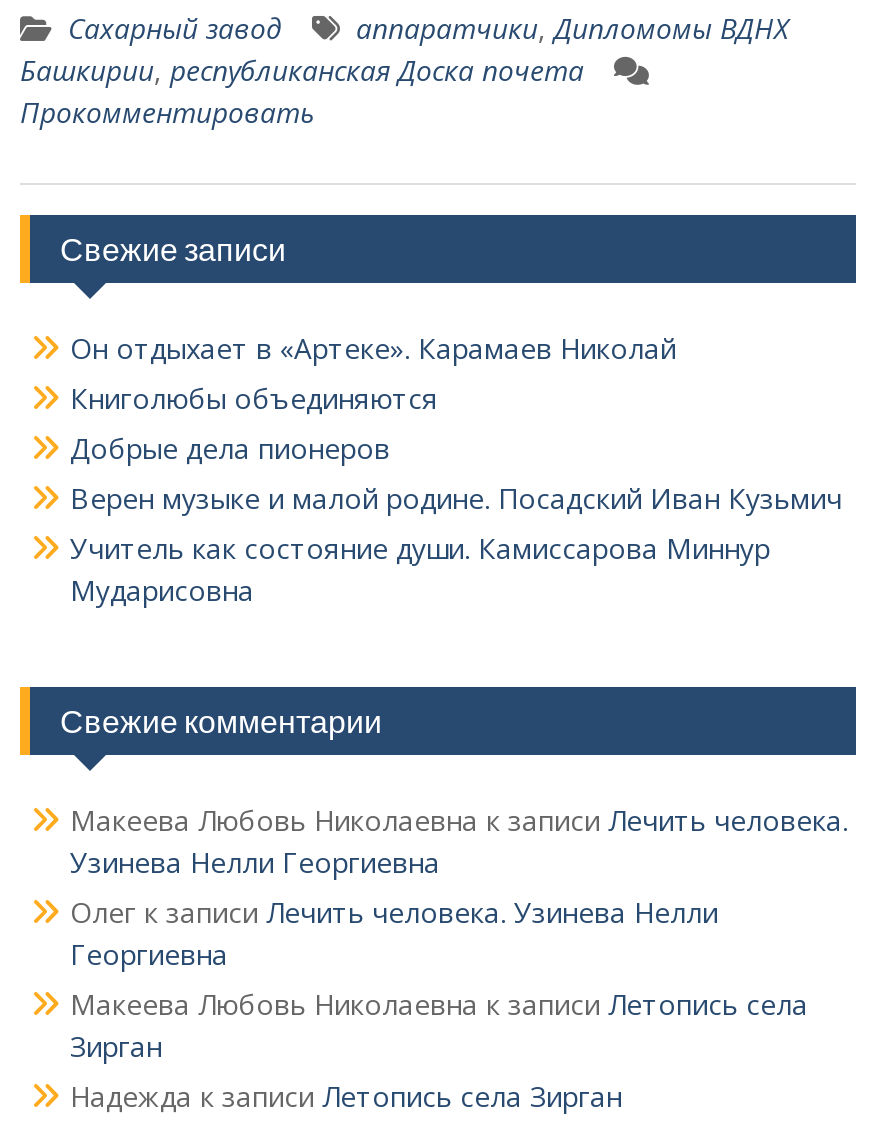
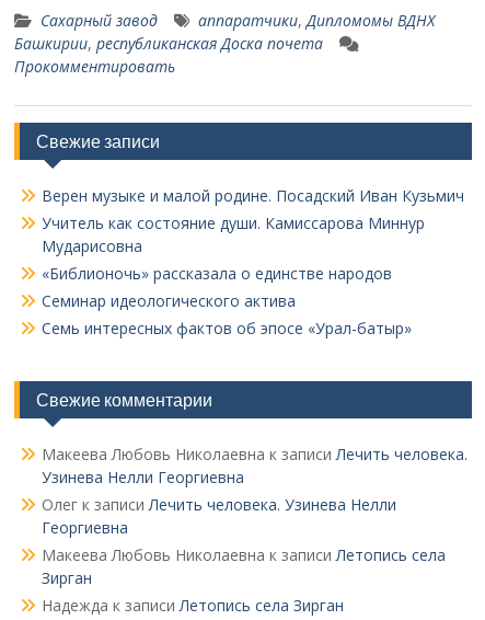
- Он отдыхает в «Артеке». Карамаев Николай
- Книголюбы объединяются
- Добрые дела пионеров

moved up: Верен музыке и малой родине. Посадский Иван Кузьмич | Учитель как состояние души. Камиссарова Миннур | Мударисовна

+ «Библионочь» рассказала о единстве народов
+ Семинар идеологического актива
+ Семь интересных фактов об эпосе «Урал-батыр»
